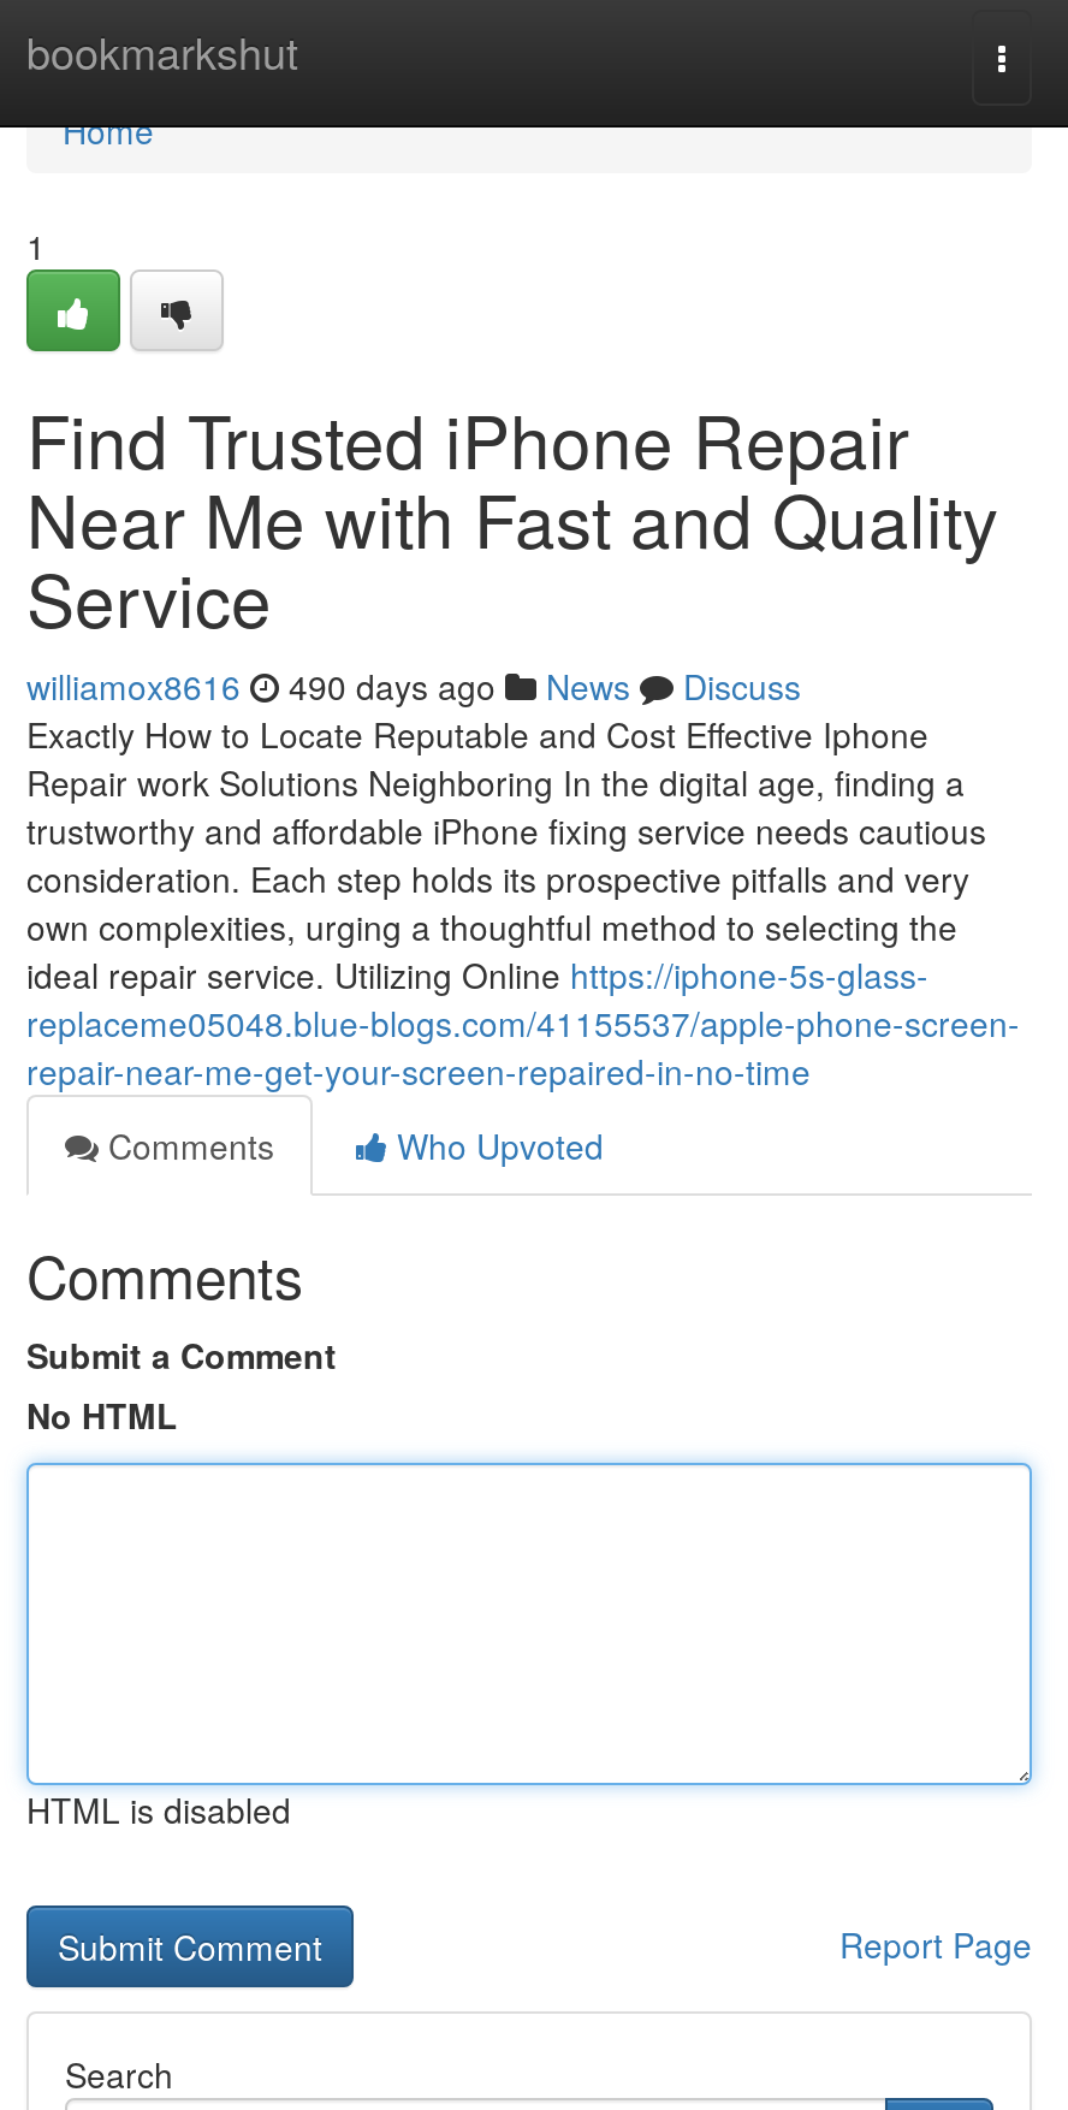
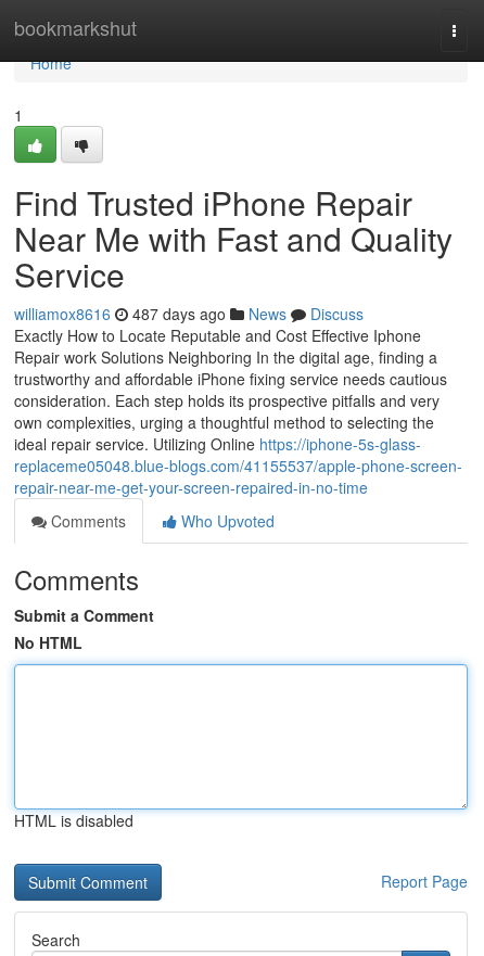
- williamox8616 490 days ago News Discuss
+ williamox8616 487 days ago News Discuss
